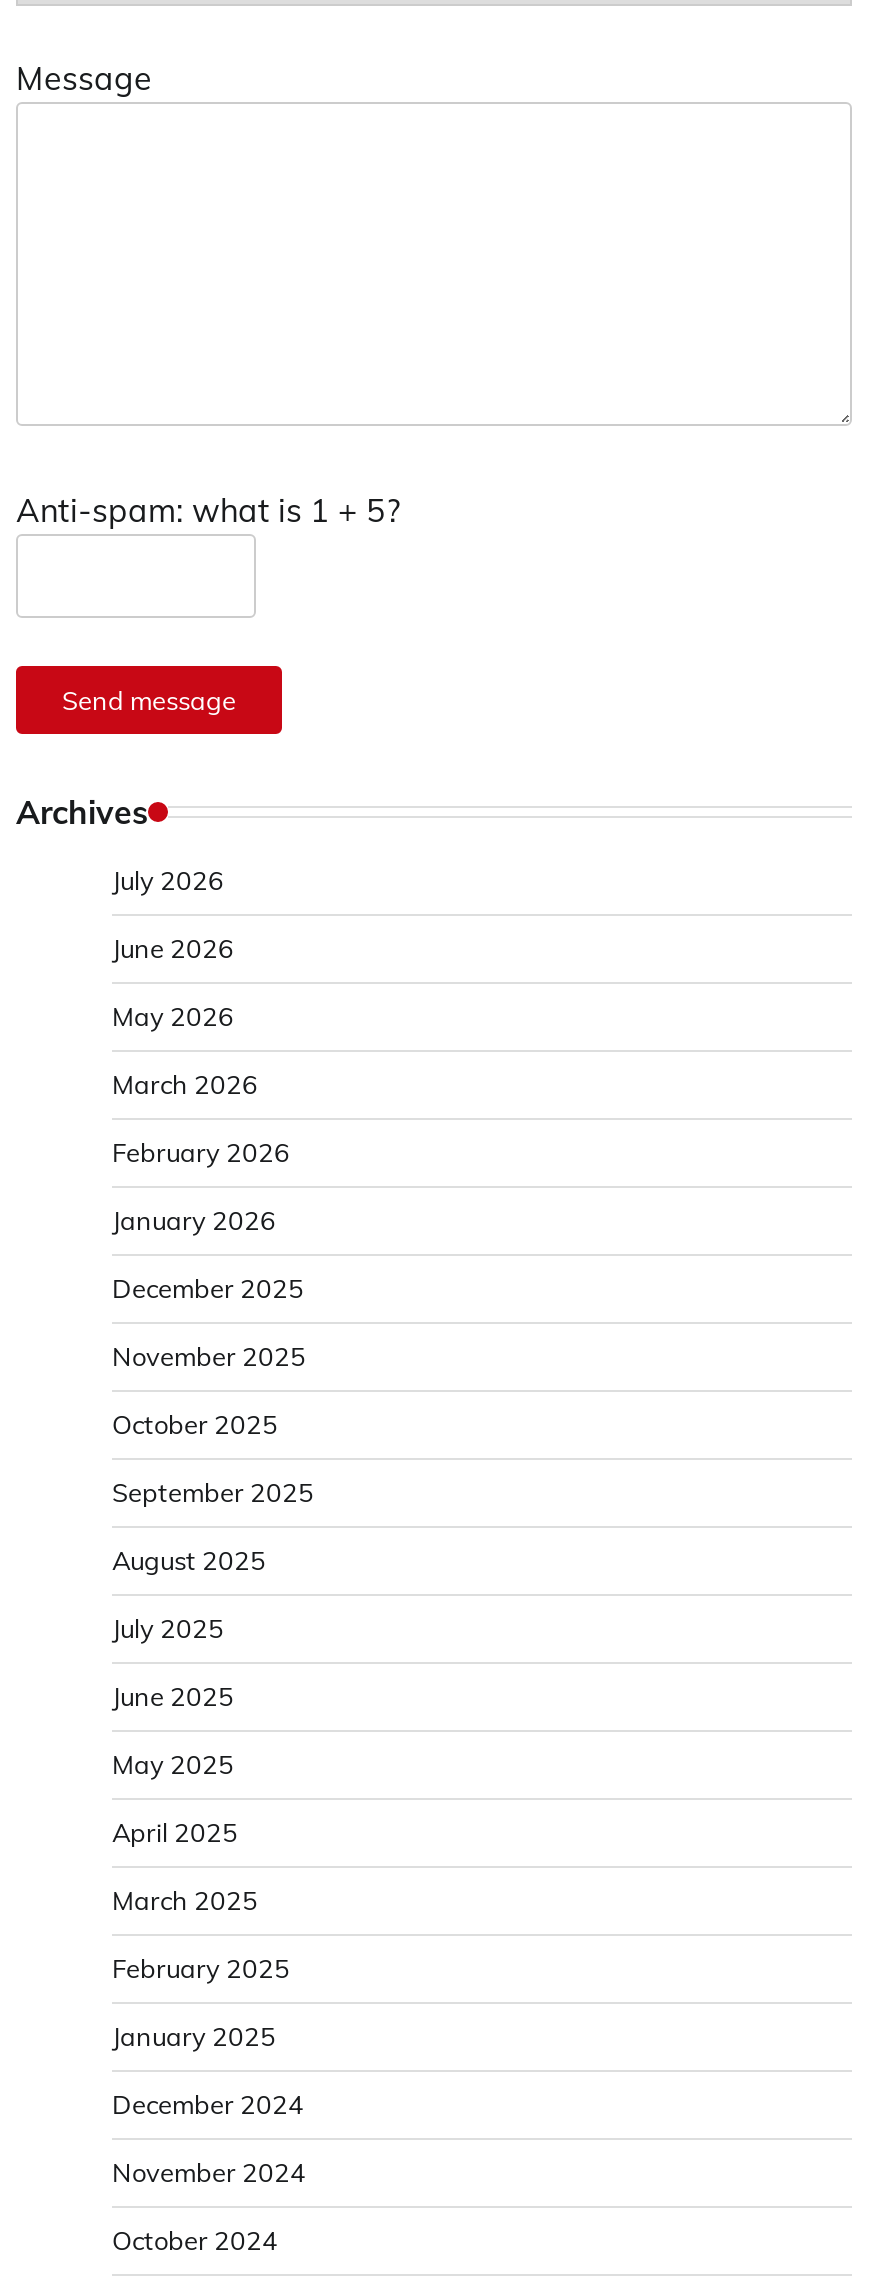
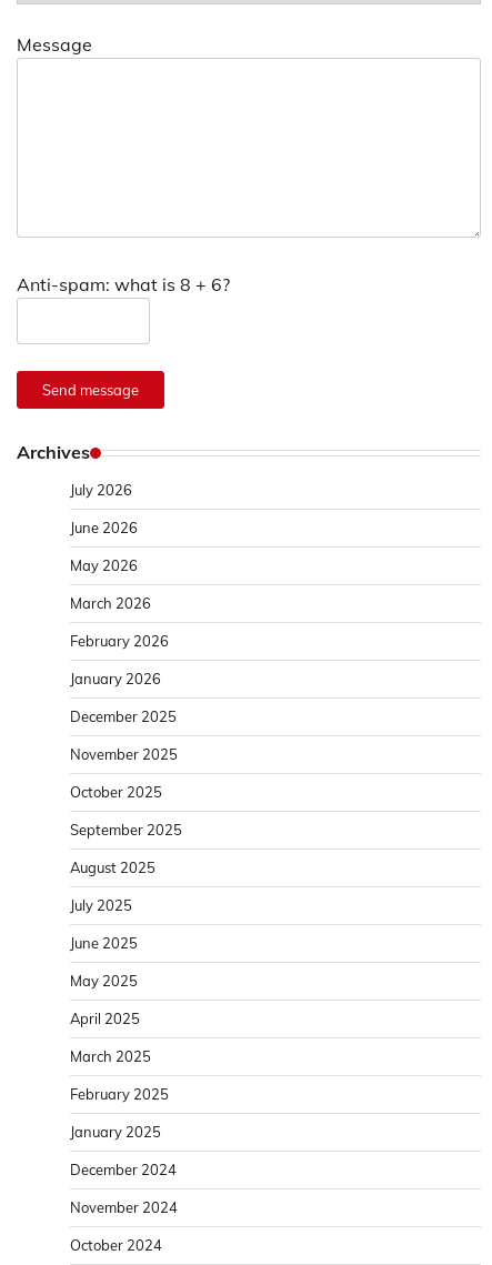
- Anti-spam: what is 1 + 5?
+ Anti-spam: what is 8 + 6?
